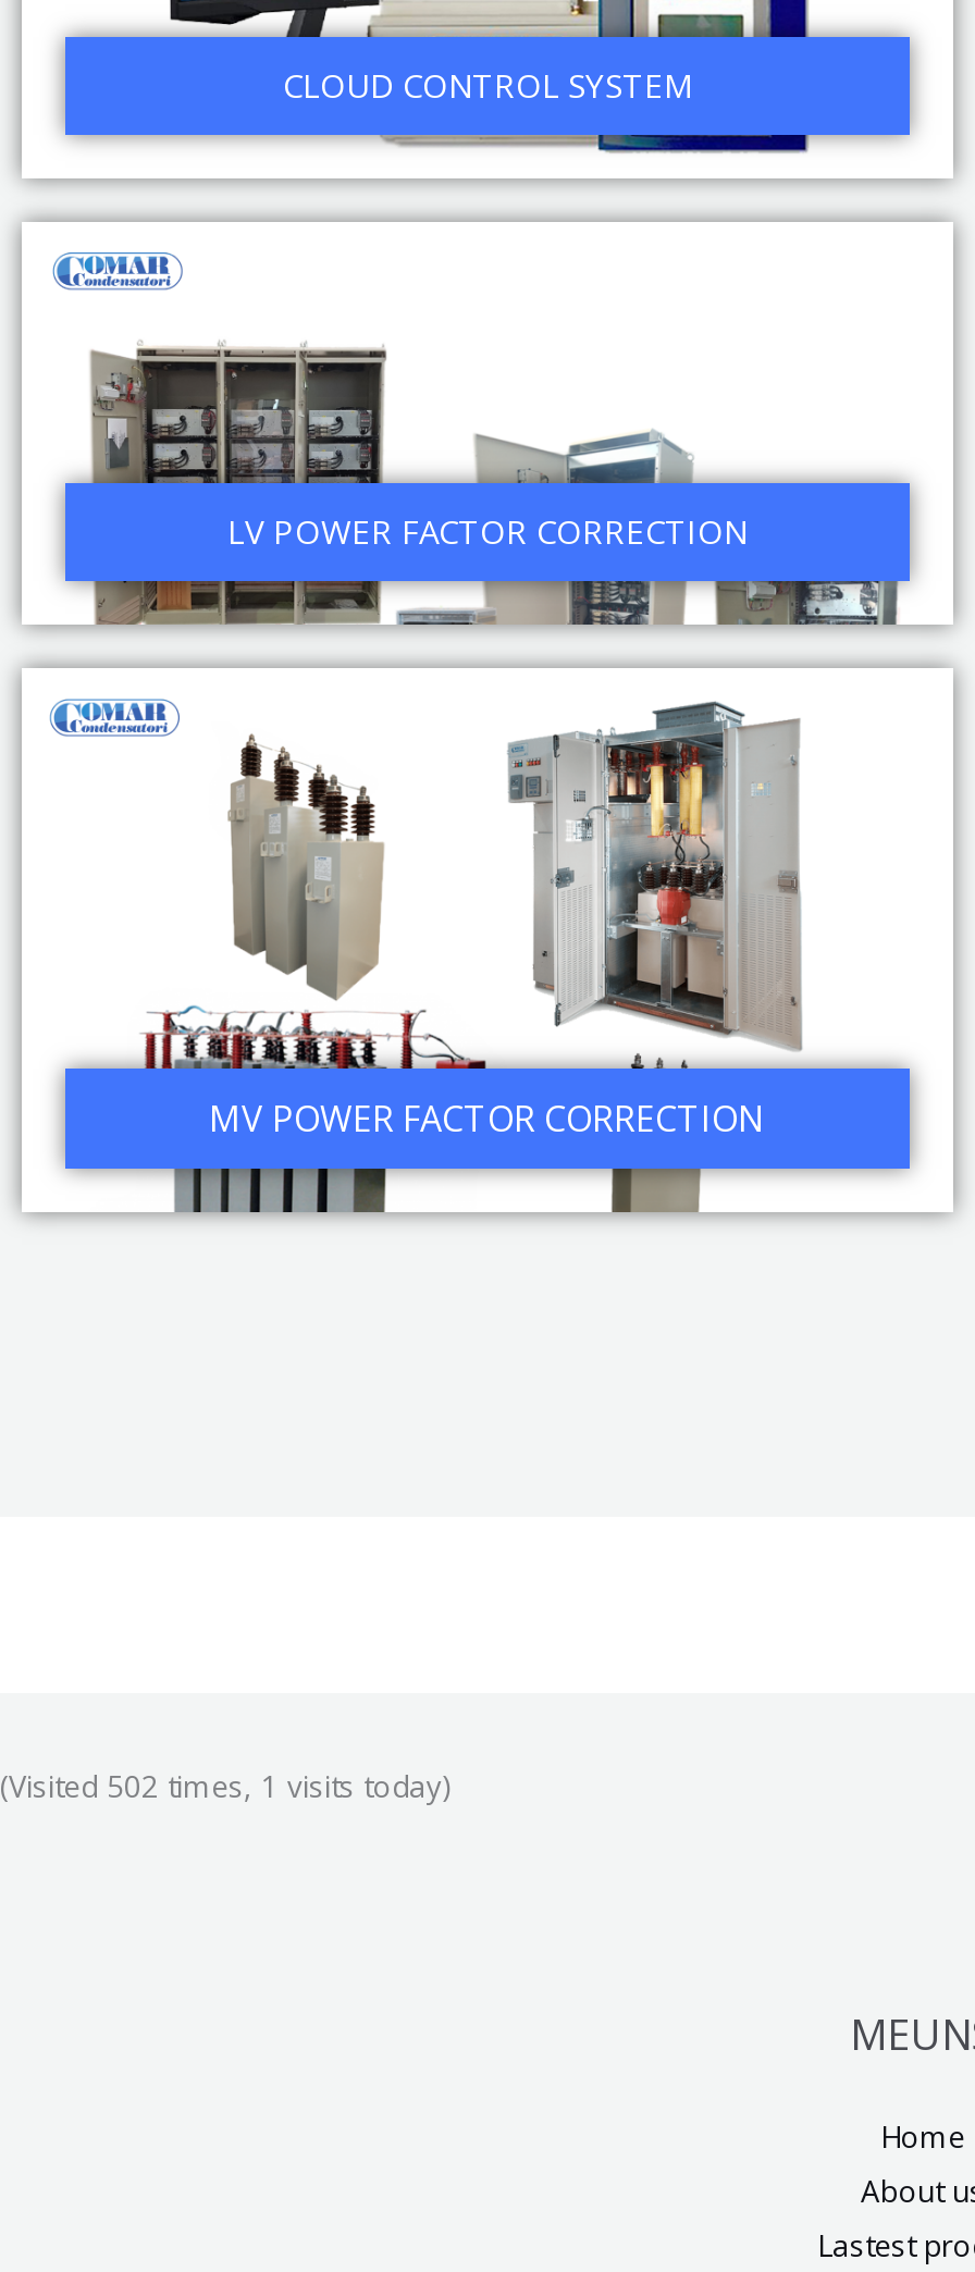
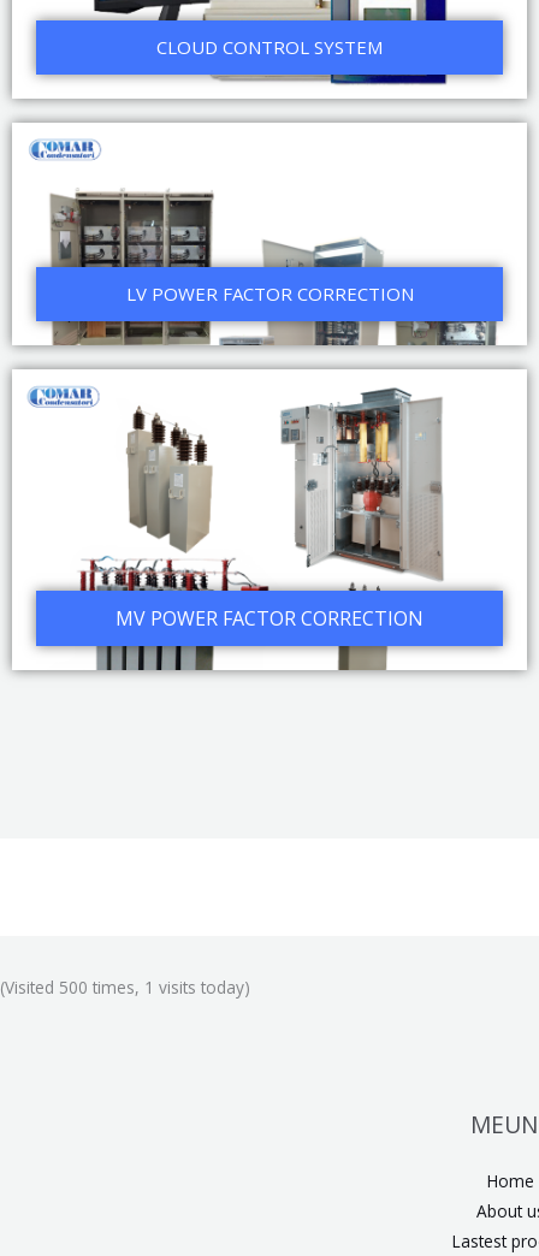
- (Visited 502 times, 1 visits today)
+ (Visited 500 times, 1 visits today)
